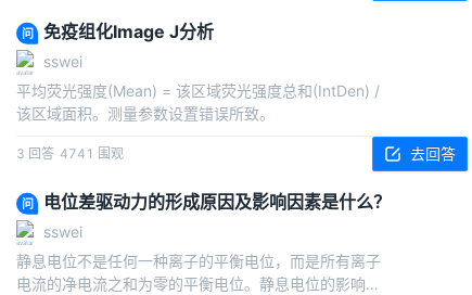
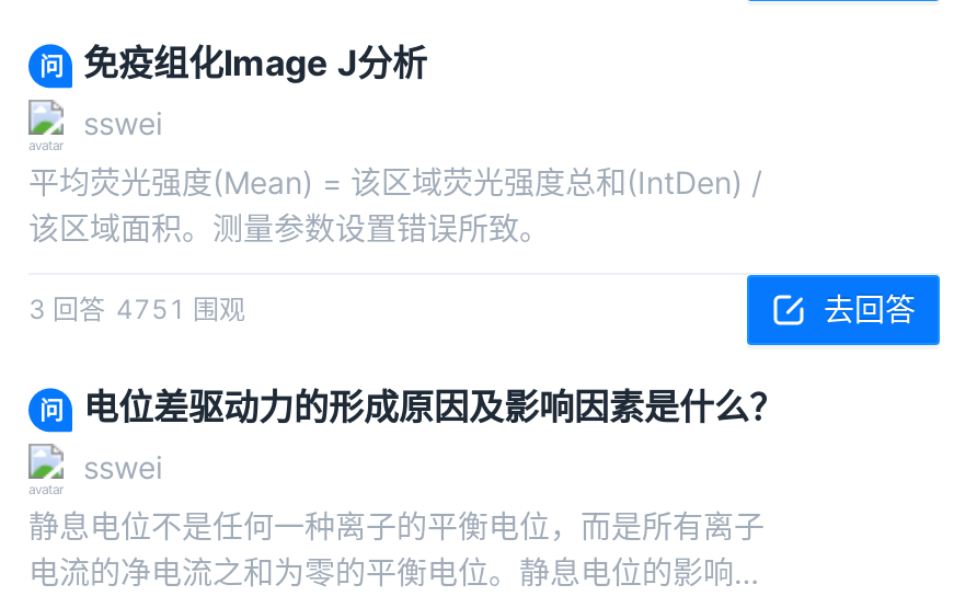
- 3回答 4741围观
+ 3回答 4751围观
